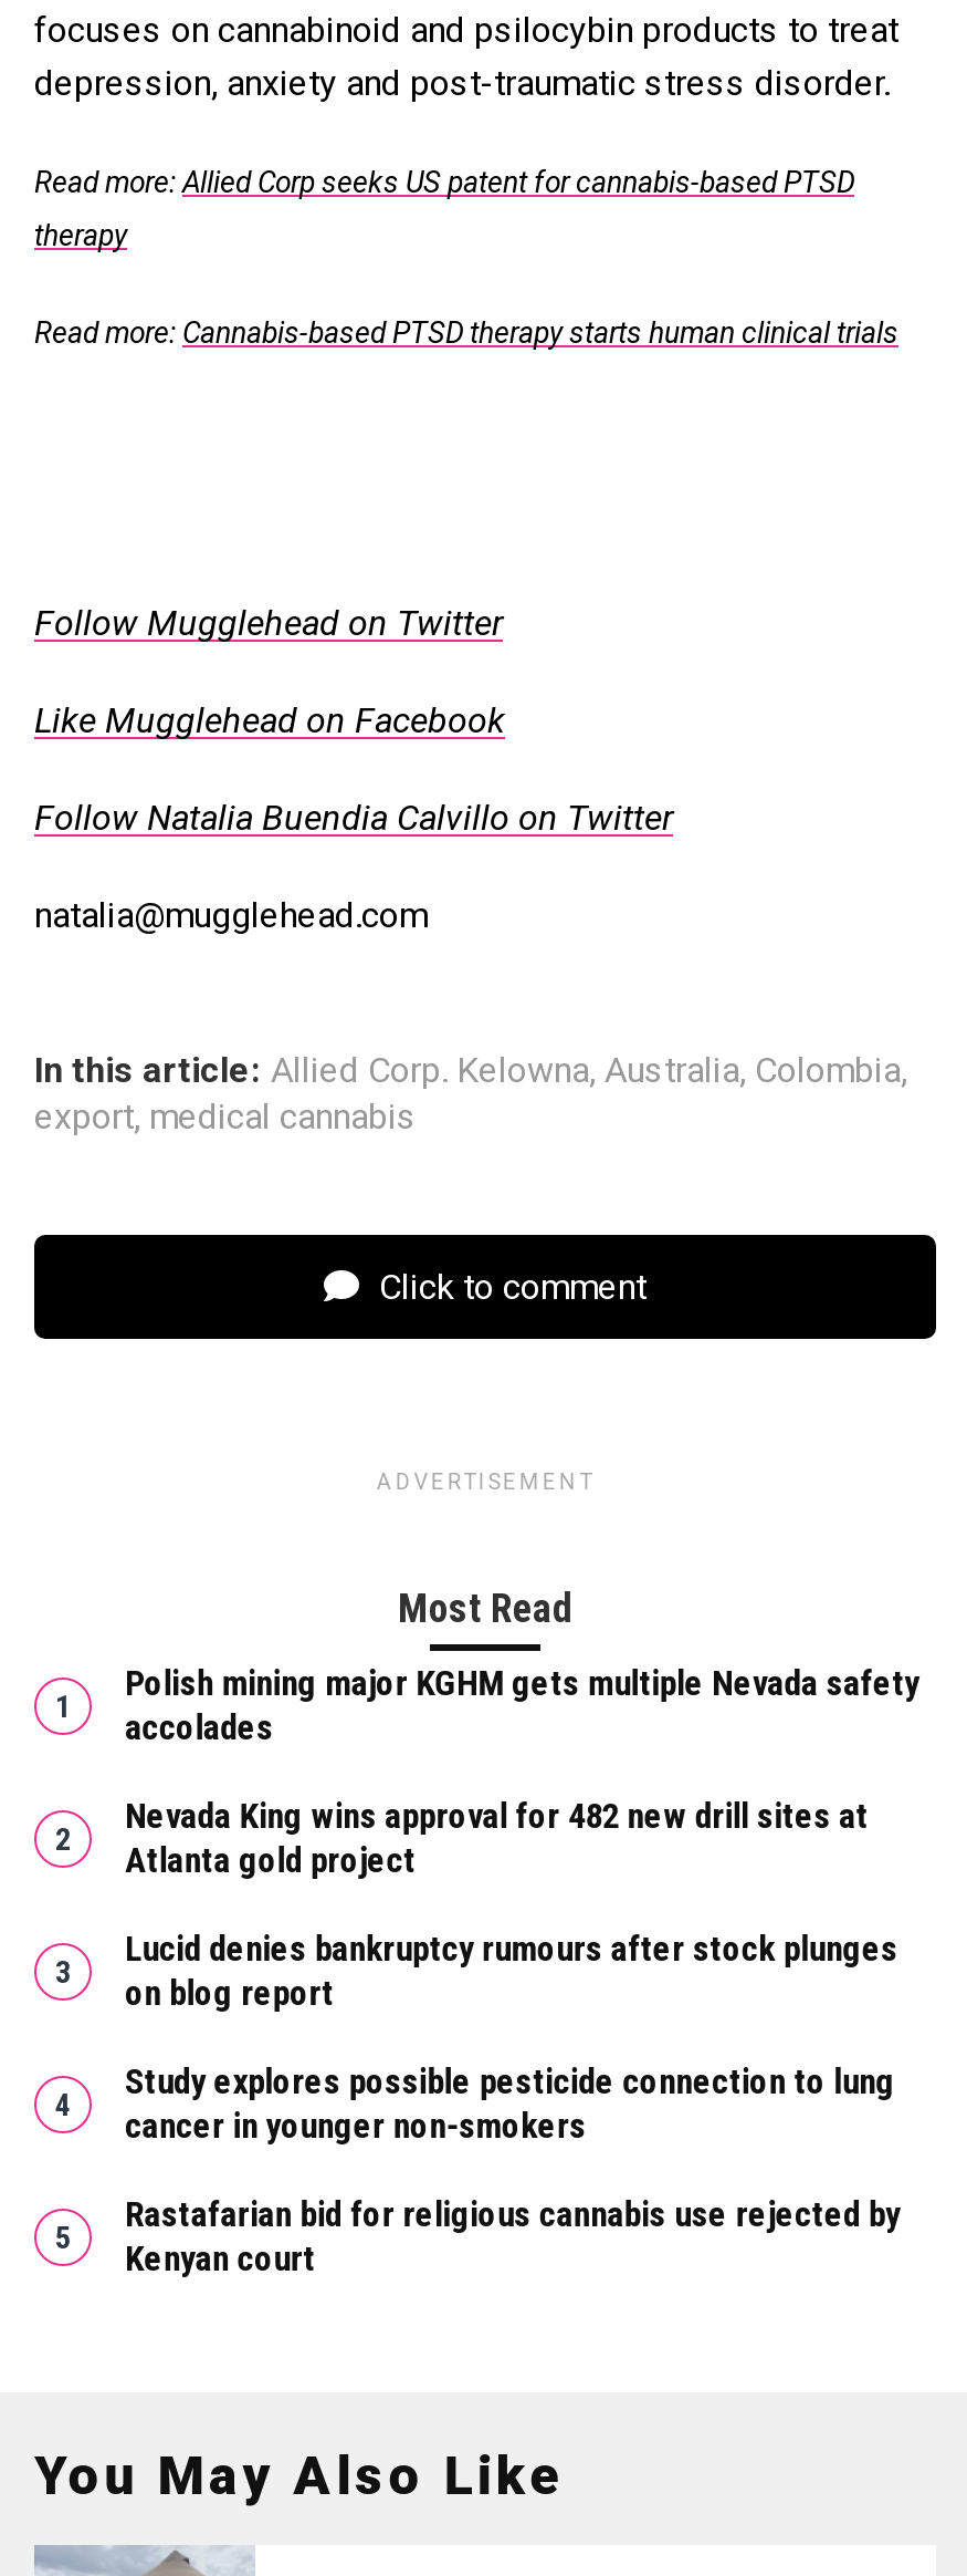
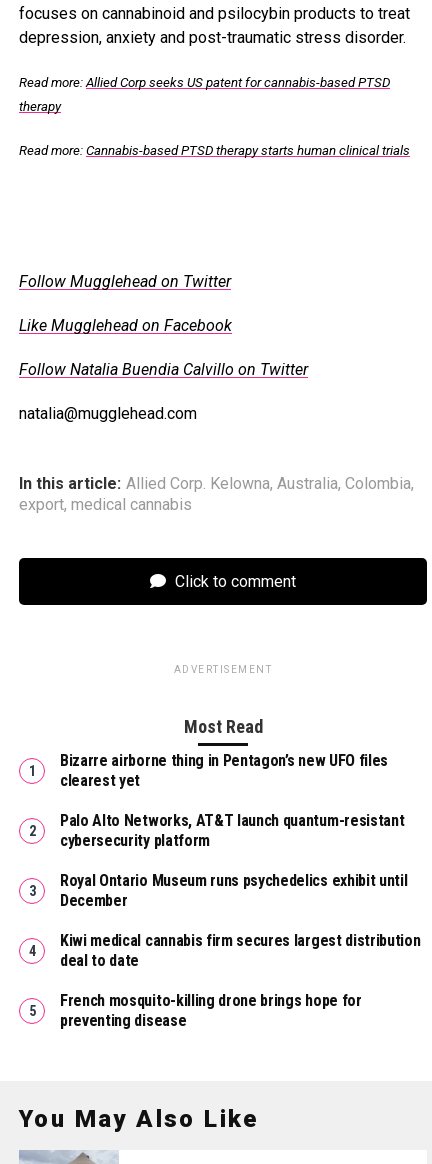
- Polish mining major KGHM gets multiple Nevada safety
- accolades
+ Bizarre airborne thing in Pentagon’s new UFO files
+ clearest yet

- Nevada King wins approval for 482 new drill sites at
- Atlanta gold project
+ Palo Alto Networks, AT&T launch quantum-resistant
+ cybersecurity platform

- Lucid denies bankruptcy rumours after stock plunges
- on blog report
+ Royal Ontario Museum runs psychedelics exhibit until
+ December

- Study explores possible pesticide connection to lung
- cancer in younger non-smokers
+ Kiwi medical cannabis firm secures largest distribution
+ deal to date

- Rastafarian bid for religious cannabis use rejected by
- Kenyan court
+ French mosquito-killing drone brings hope for
+ preventing disease
